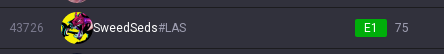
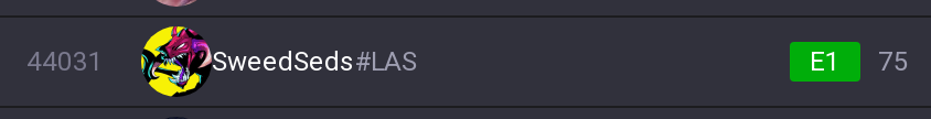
- 43726
+ 44031
